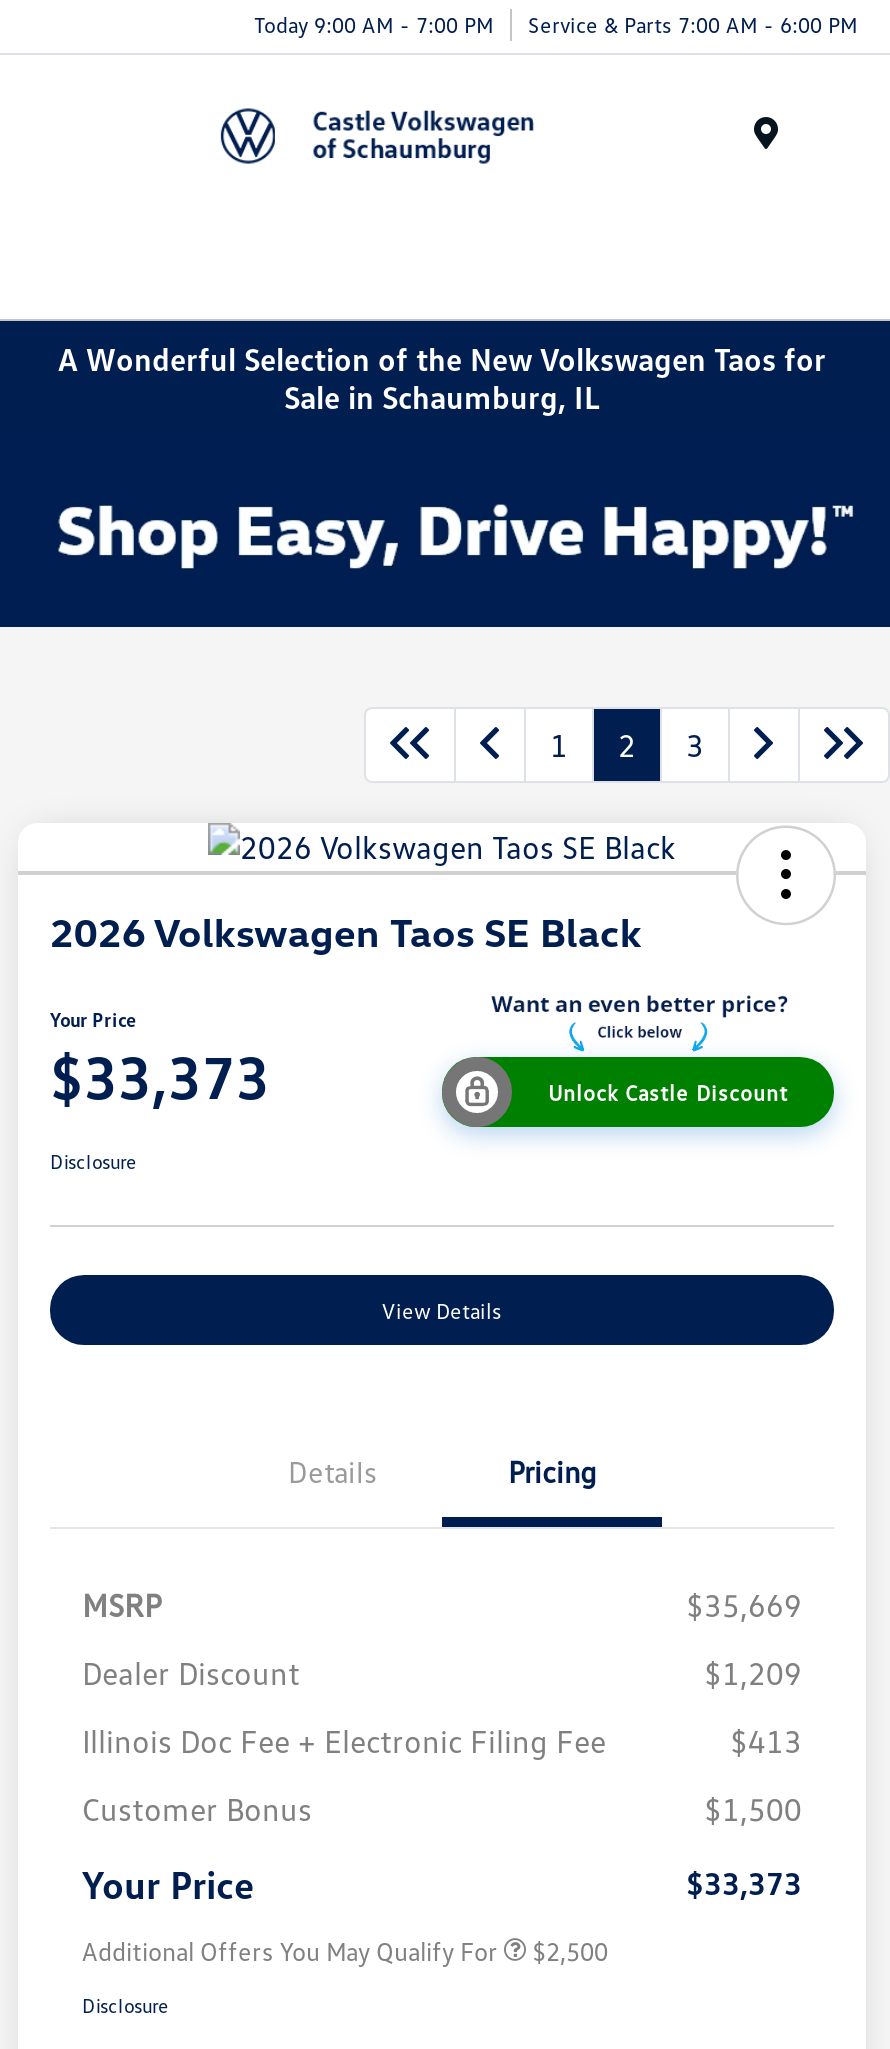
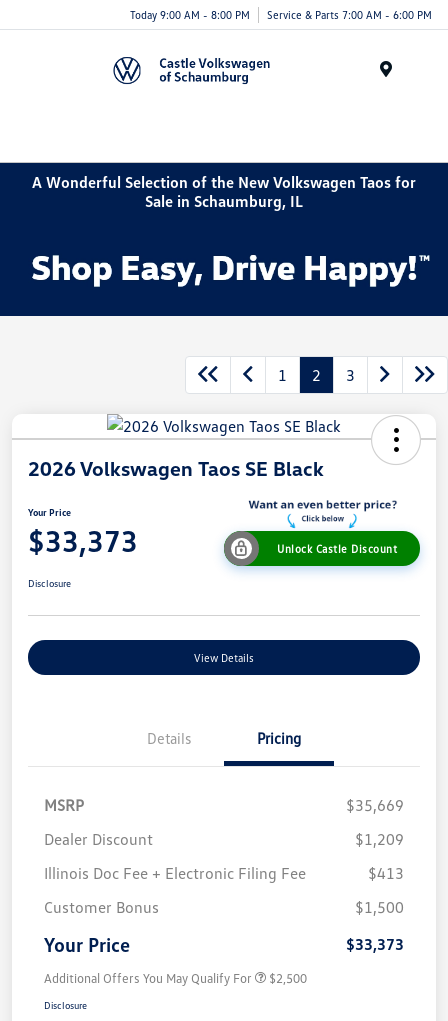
- Today 9:00 AM - 7:00 PM Service & Parts 7:00 AM - 6:00 PM
+ Today 9:00 AM - 8:00 PM Service & Parts 7:00 AM - 6:00 PM
